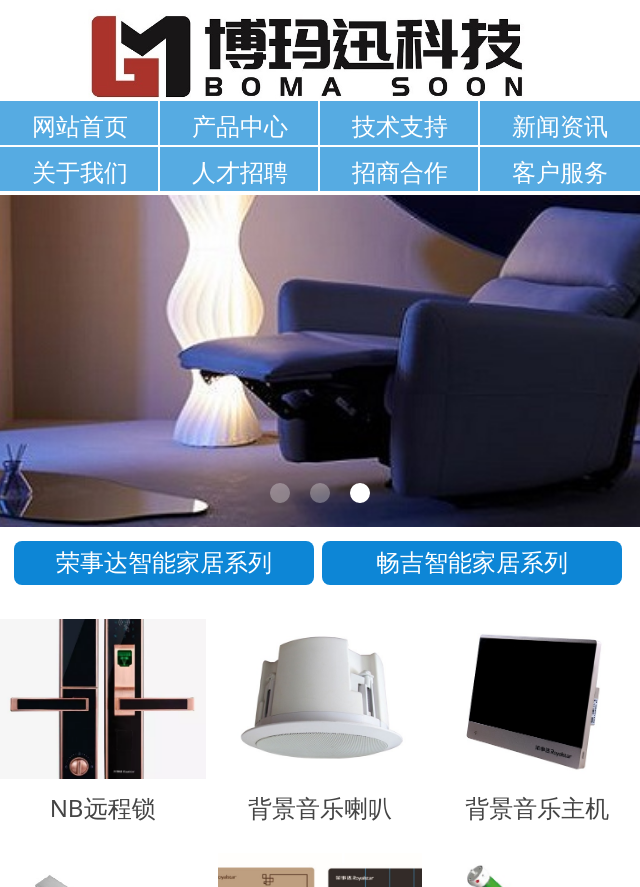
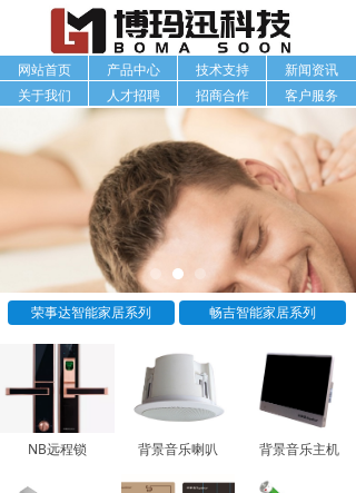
- [image]
+ [image]
